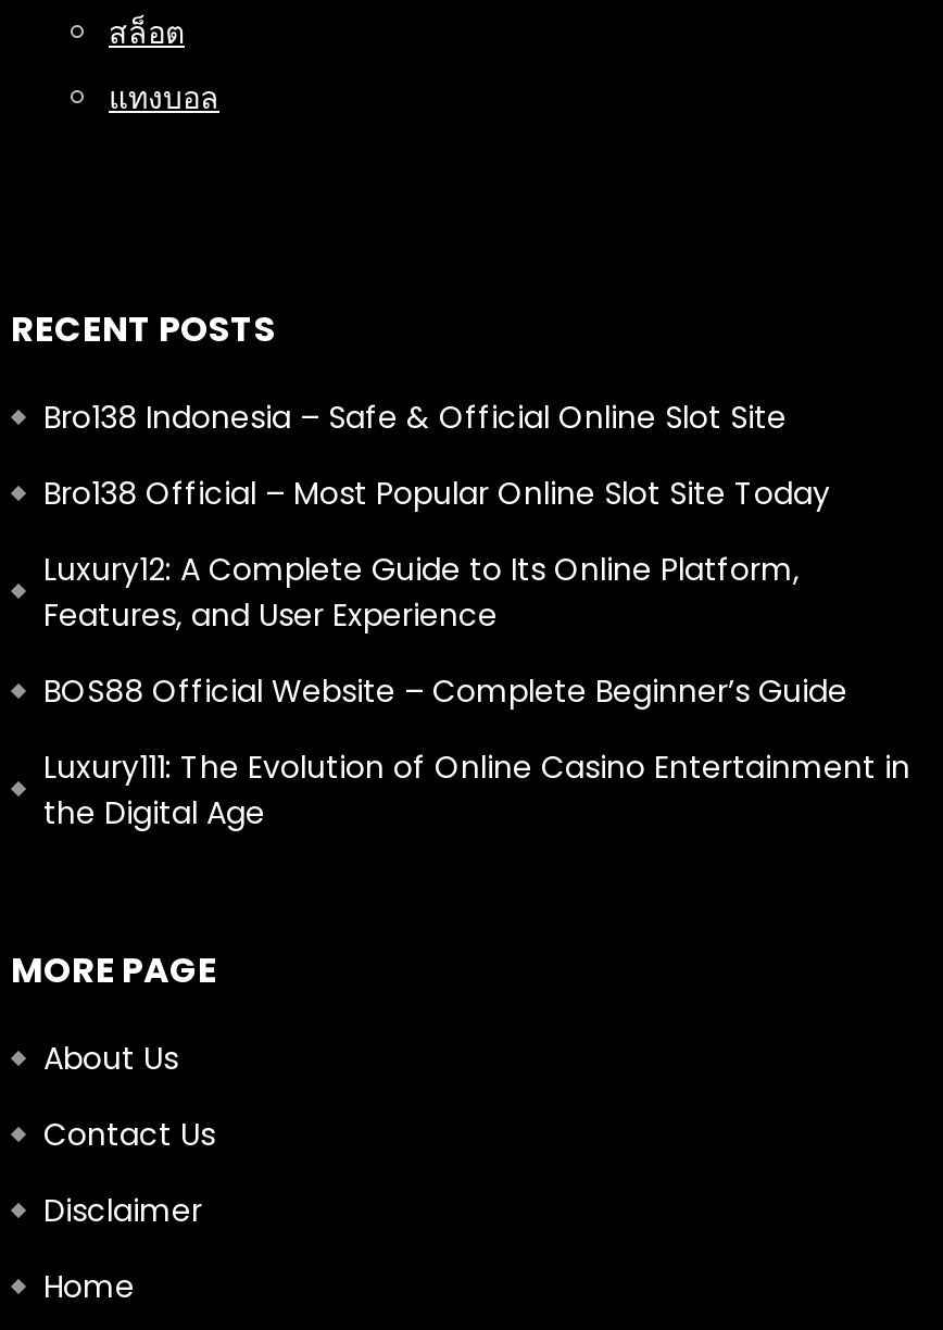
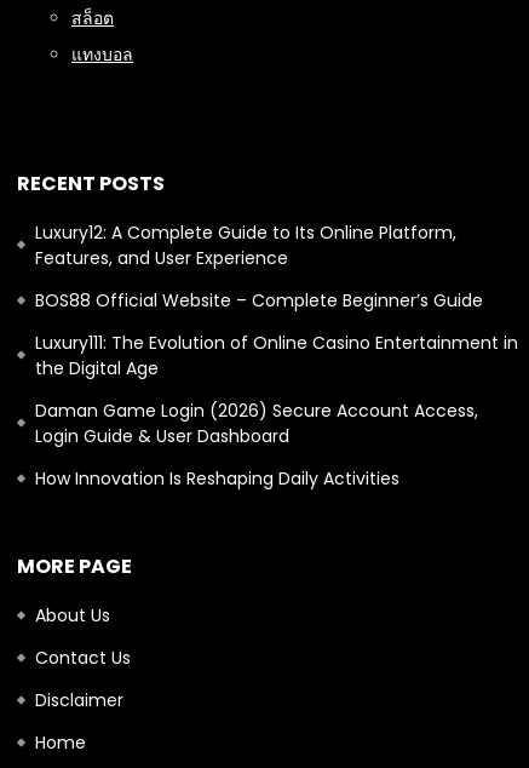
- Bro138 Indonesia – Safe & Official Online Slot Site
- Bro138 Official – Most Popular Online Slot Site Today

moved up: Luxury12: A Complete Guide to Its Online Platform, | Features, and User Experience | BOS88 Official Website – Complete Beginner’s Guide | the Digital Age

+ Daman Game Login (2026) Secure Account Access,
+ Login Guide & User Dashboard
+ How Innovation Is Reshaping Daily Activities
